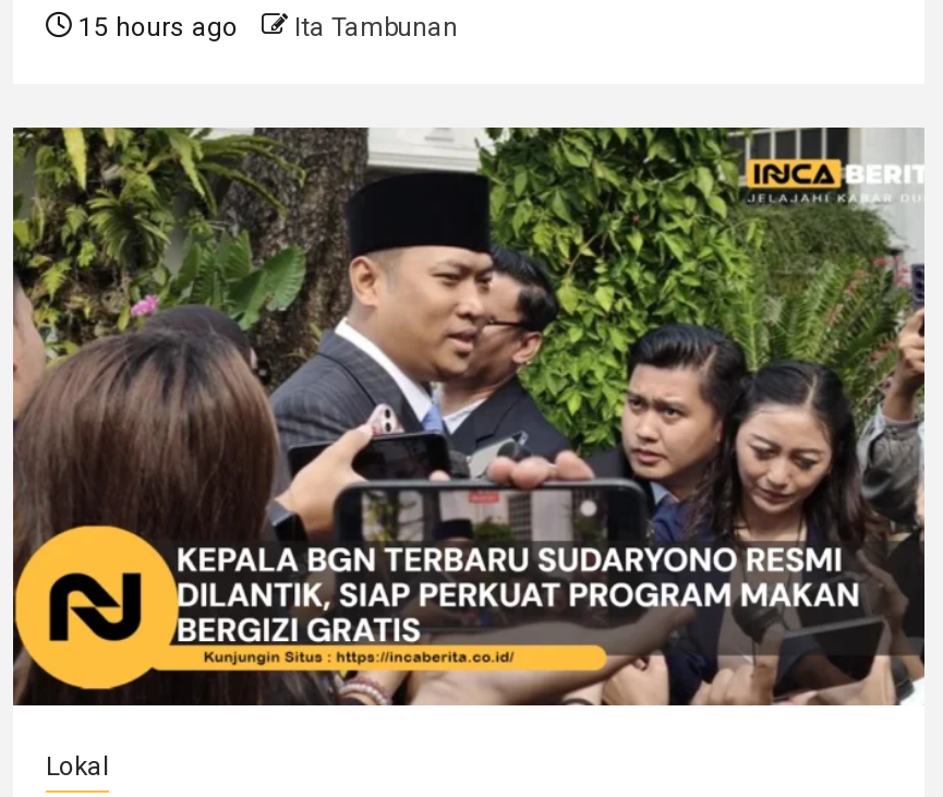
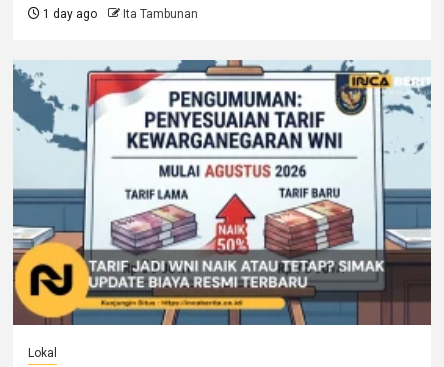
- 15 hours ago Ita Tambunan
+ 1 day ago Ita Tambunan

- [image]
+ [image]
